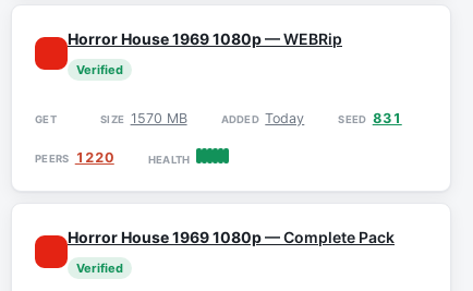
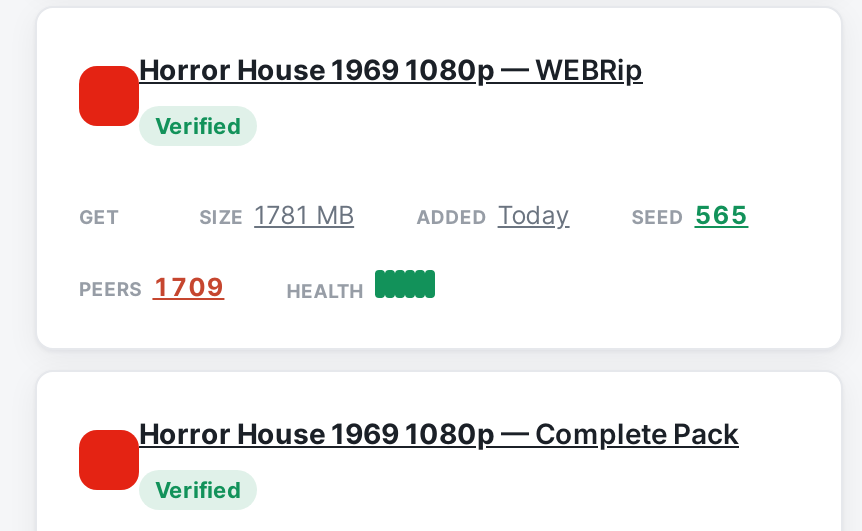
- 1570 MB
+ 1781 MB

- 831
+ 565

- 1220
+ 1709
